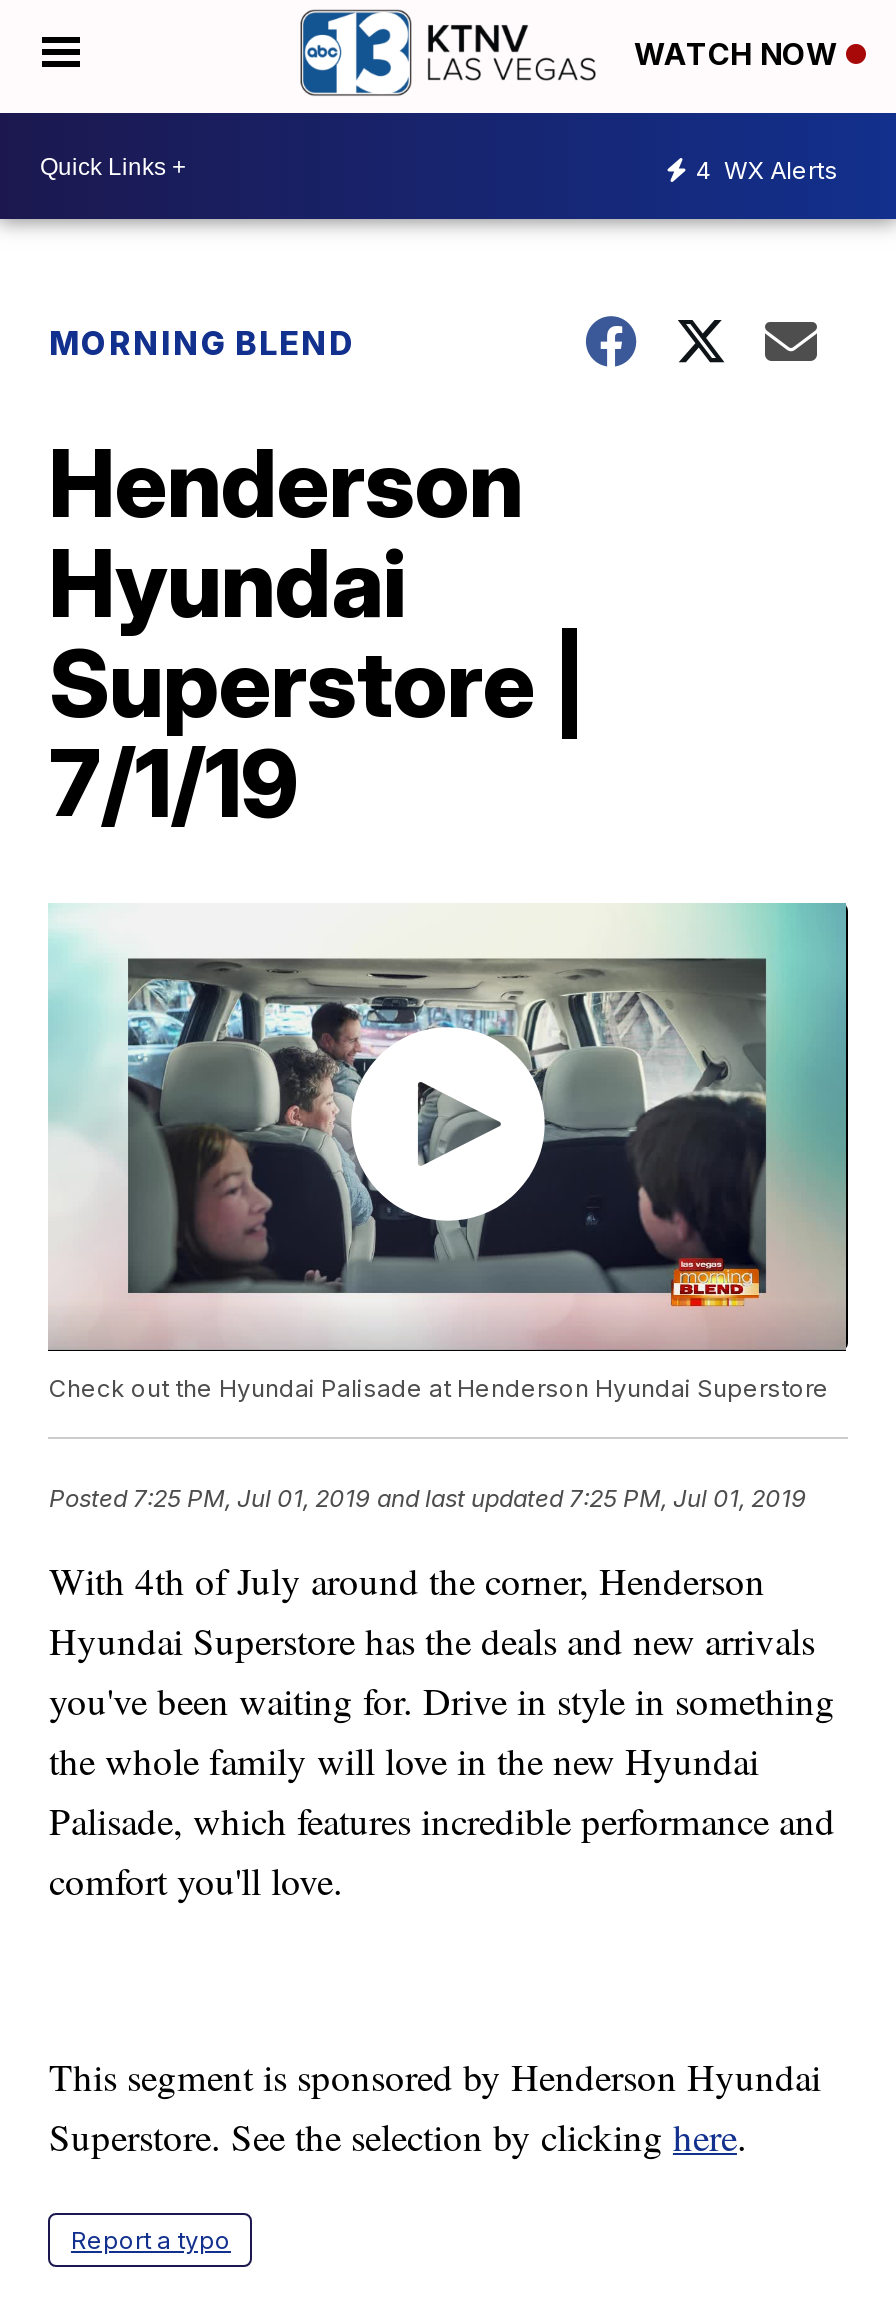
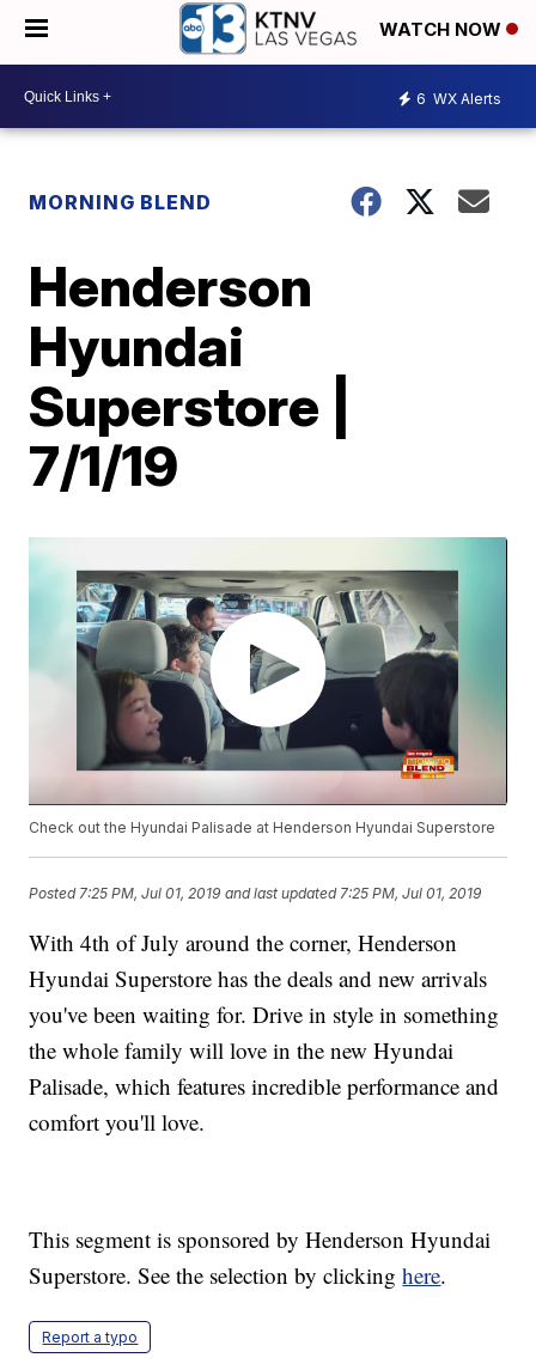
- 4 WX Alerts
+ 6 WX Alerts
